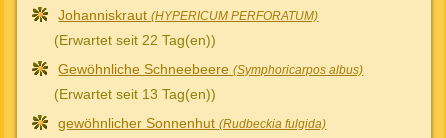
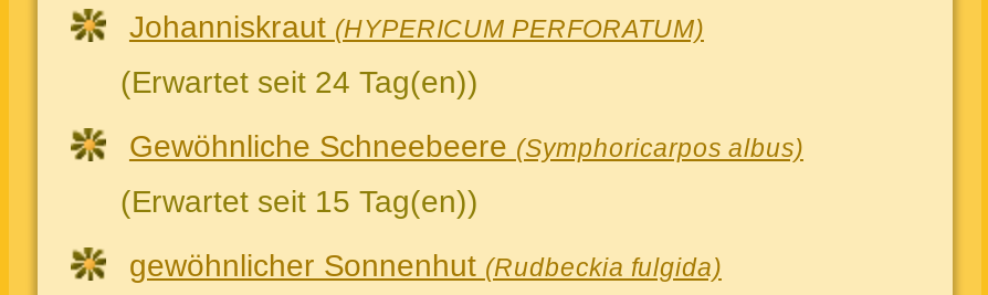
- (Erwartet seit 22 Tag(en))
+ (Erwartet seit 24 Tag(en))

- (Erwartet seit 13 Tag(en))
+ (Erwartet seit 15 Tag(en))
